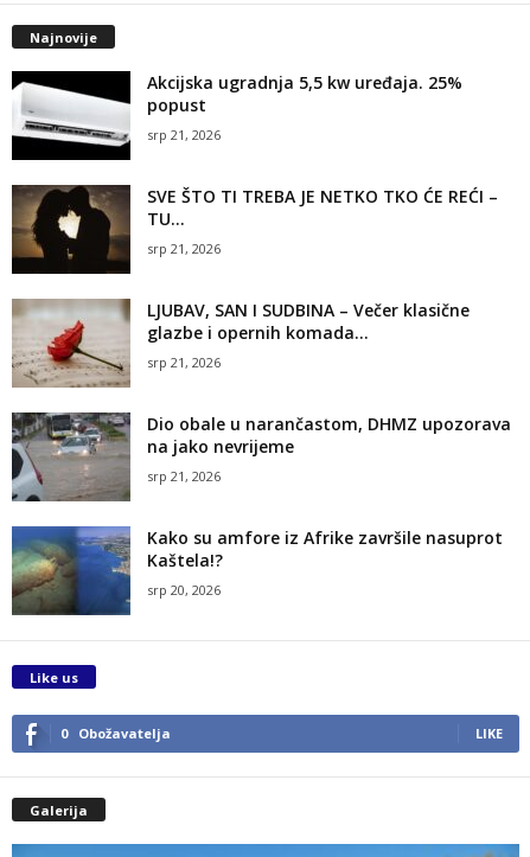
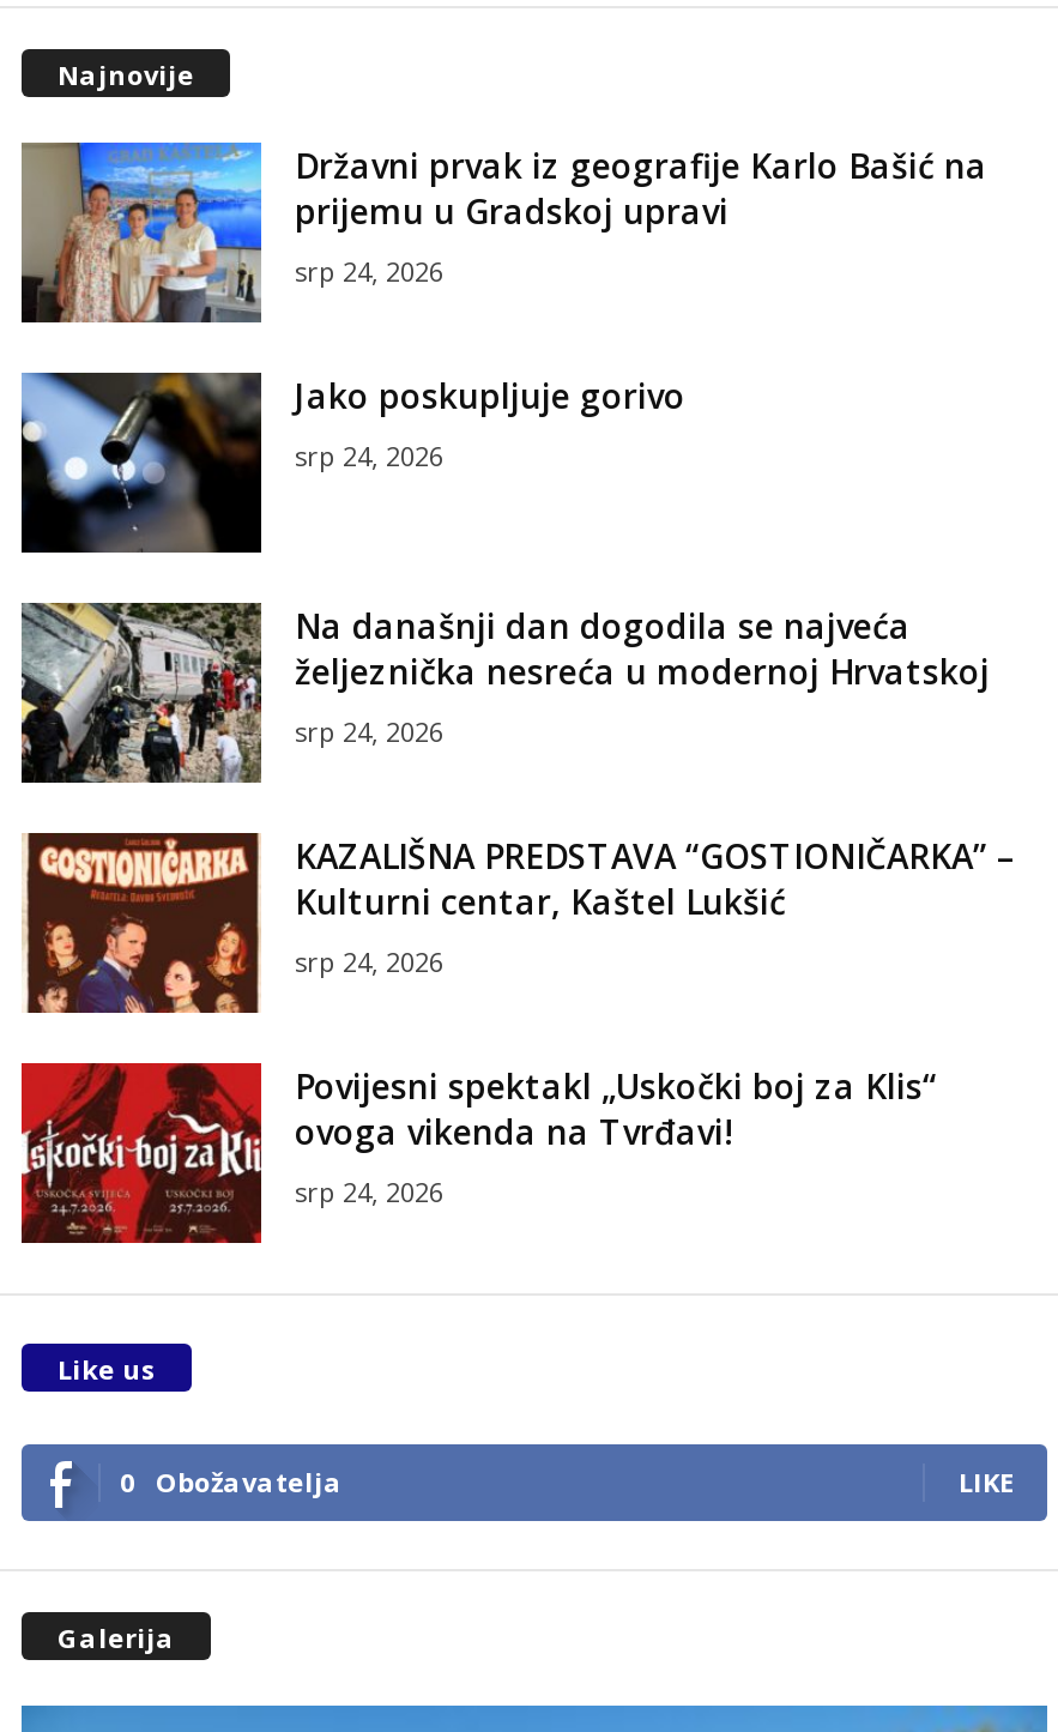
- [image]
- Akcijska ugradnja 5,5 kw uređaja. 25%
- popust
- srp 21, 2026
+ [image]
+ Državni prvak iz geografije Karlo Bašić na
+ prijemu u Gradskoj upravi
+ srp 24, 2026

- [image]
- SVE ŠTO TI TREBA JE NETKO TKO ĆE REĆI –
- TU...
- srp 21, 2026
+ [image]
+ Jako poskupljuje gorivo
+ srp 24, 2026

- [image]
- LJUBAV, SAN I SUDBINA – Večer klasične
- glazbe i opernih komada...
- srp 21, 2026
+ [image]
+ Na današnji dan dogodila se najveća
+ željeznička nesreća u modernoj Hrvatskoj
+ srp 24, 2026

- [image]
- Dio obale u narančastom, DHMZ upozorava
- na jako nevrijeme
- srp 21, 2026
+ [image]
+ KAZALIŠNA PREDSTAVA “GOSTIONIČARKA” –
+ Kulturni centar, Kaštel Lukšić
+ srp 24, 2026

- [image]
- Kako su amfore iz Afrike završile nasuprot
- Kaštela!?
- srp 20, 2026
+ [image]
+ Povijesni spektakl „Uskočki boj za Klis“
+ ovoga vikenda na Tvrđavi!
+ srp 24, 2026
